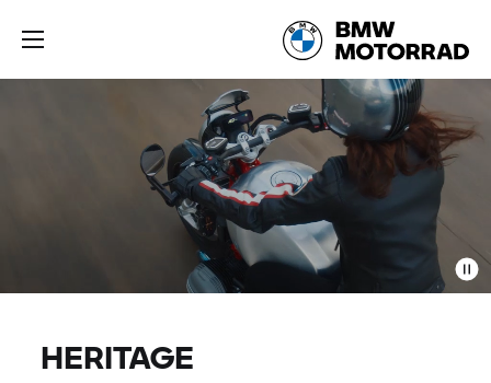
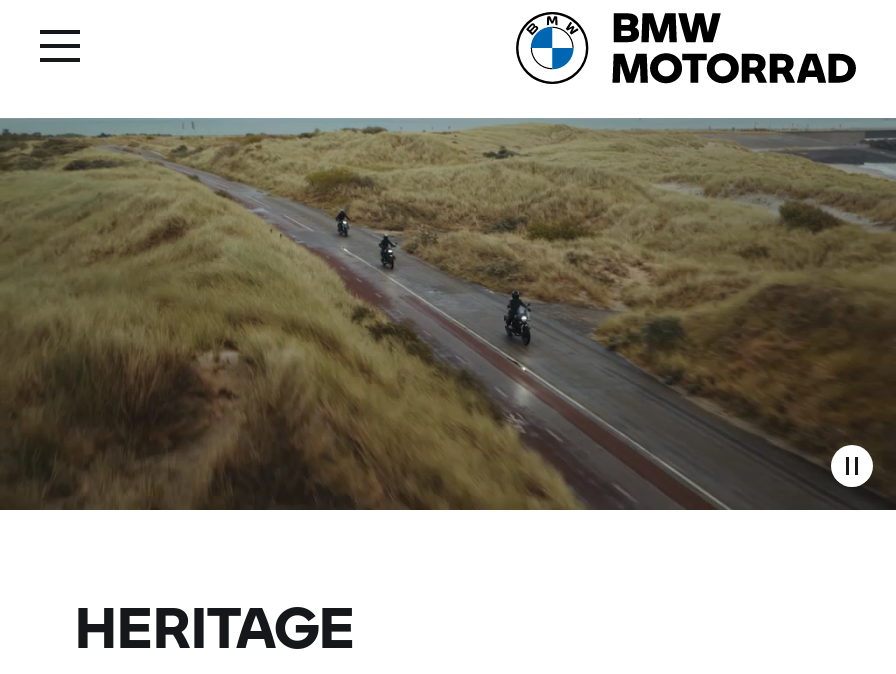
- [image]
+ [image]
